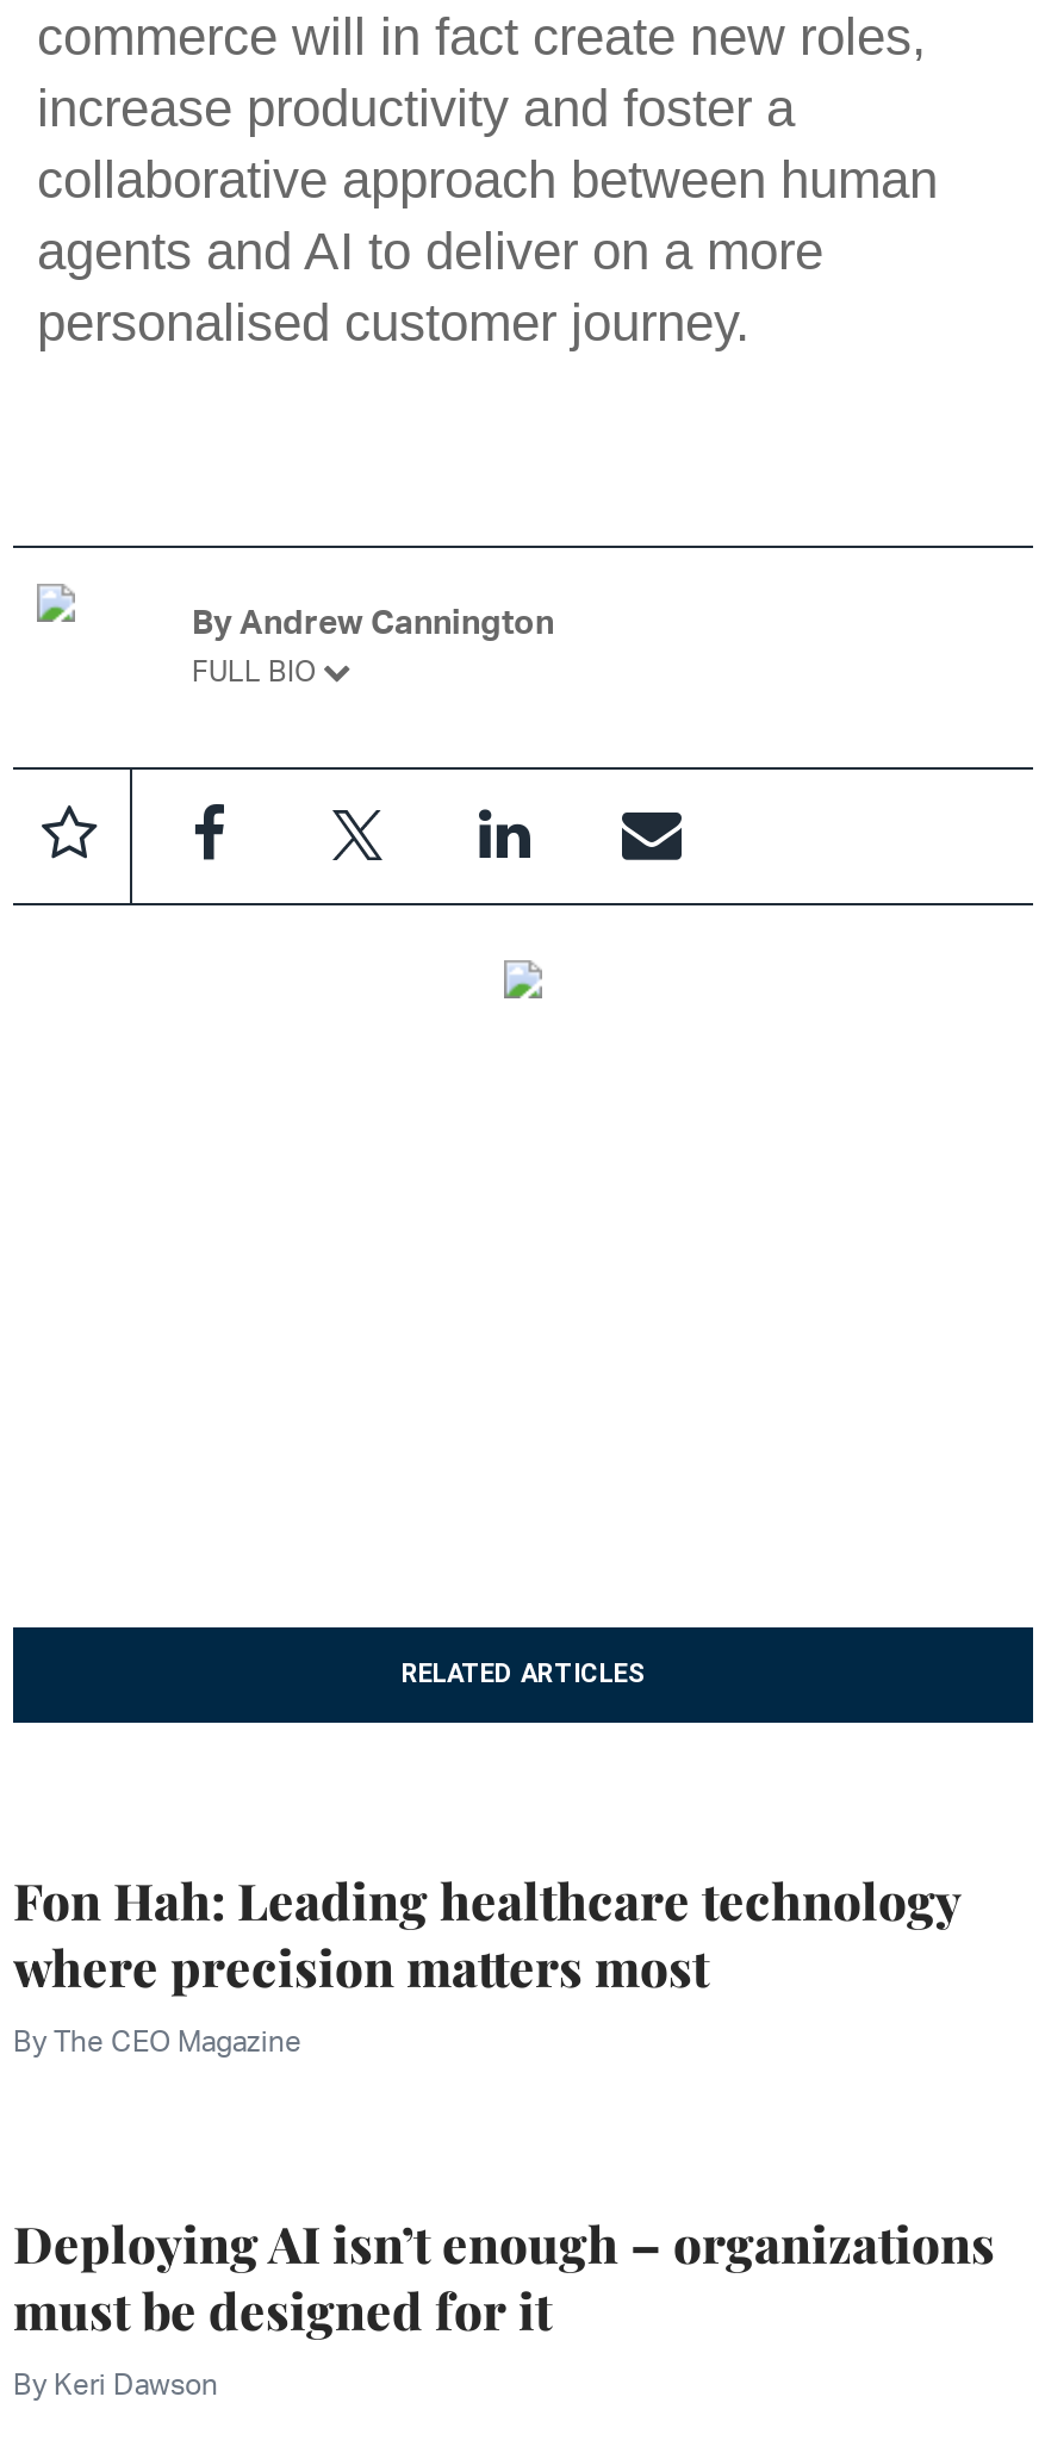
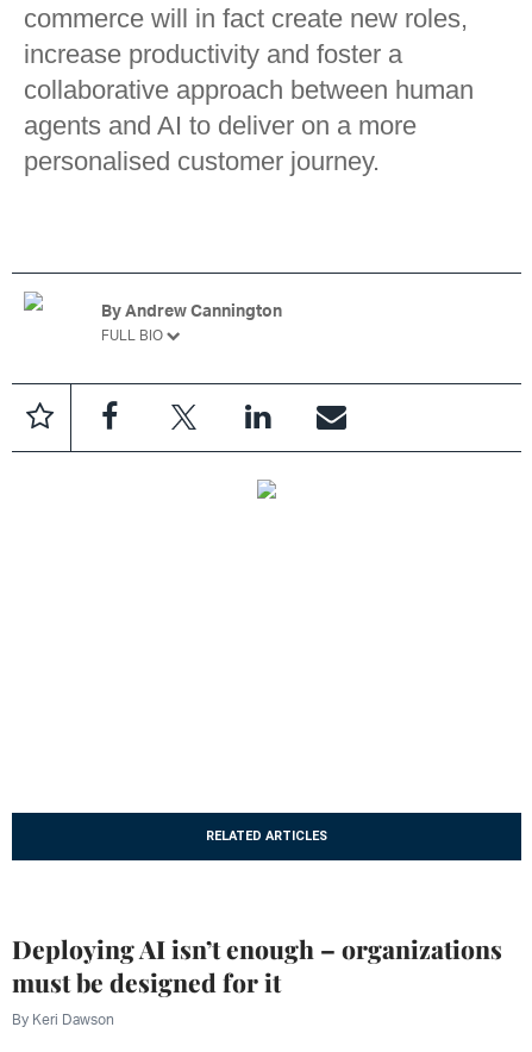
- Fon Hah: Leading healthcare technology
- where precision matters most
- By The CEO Magazine
